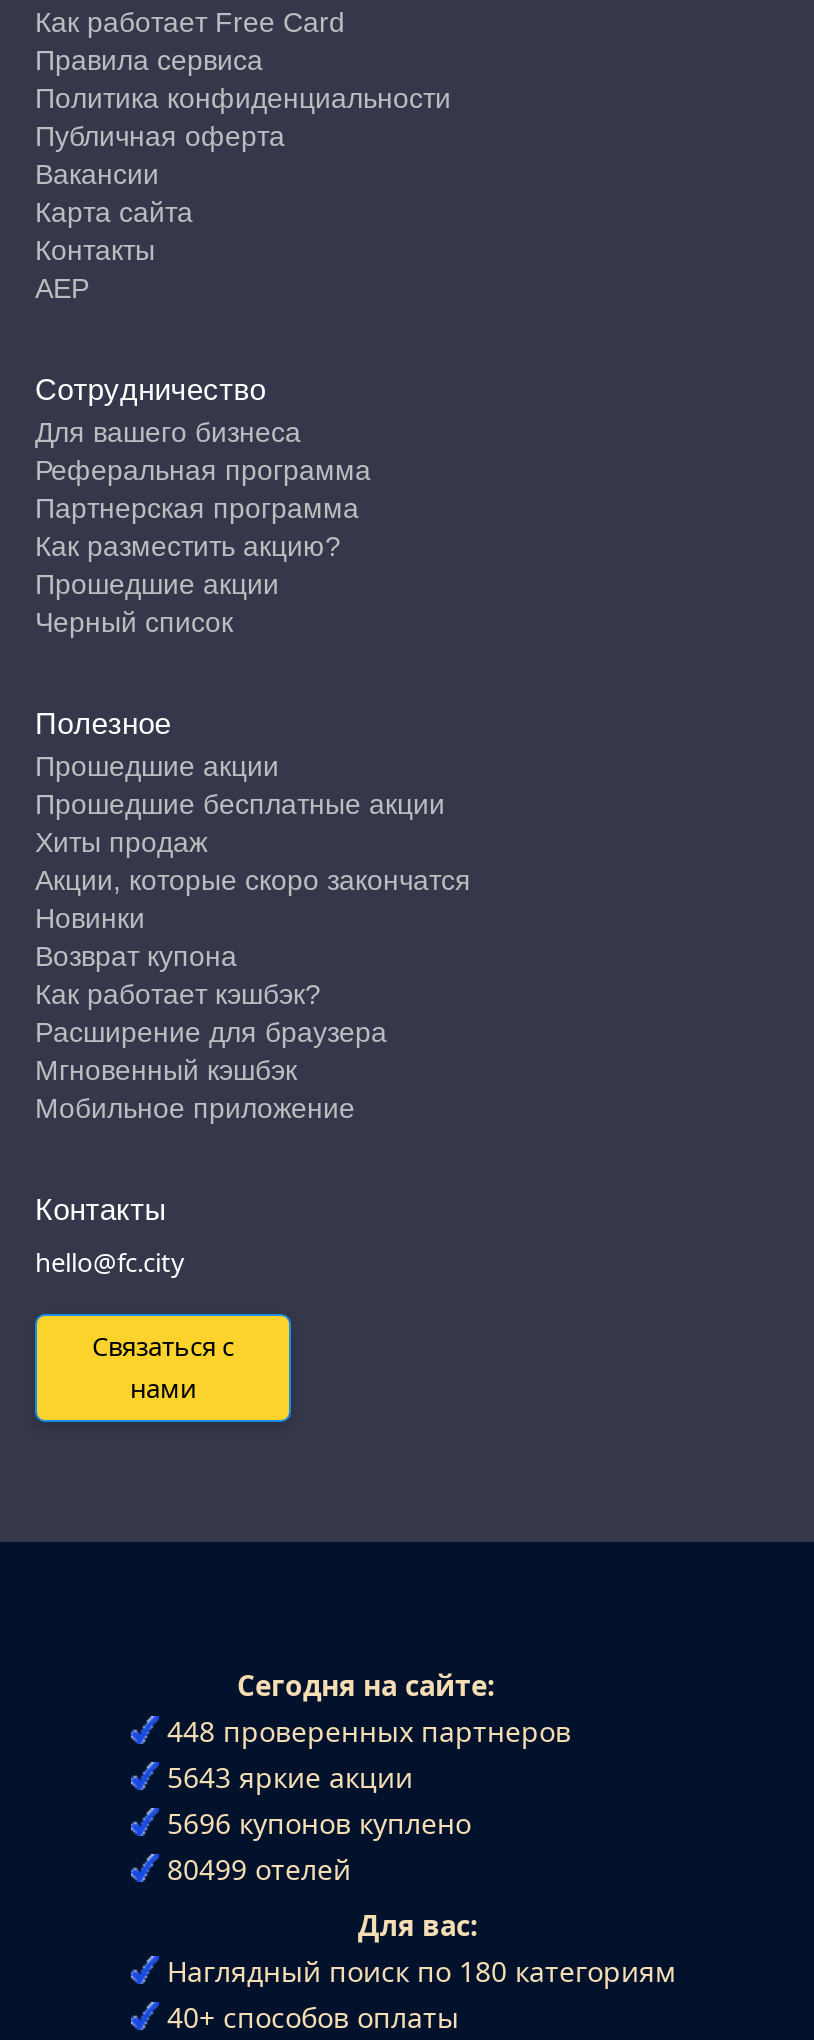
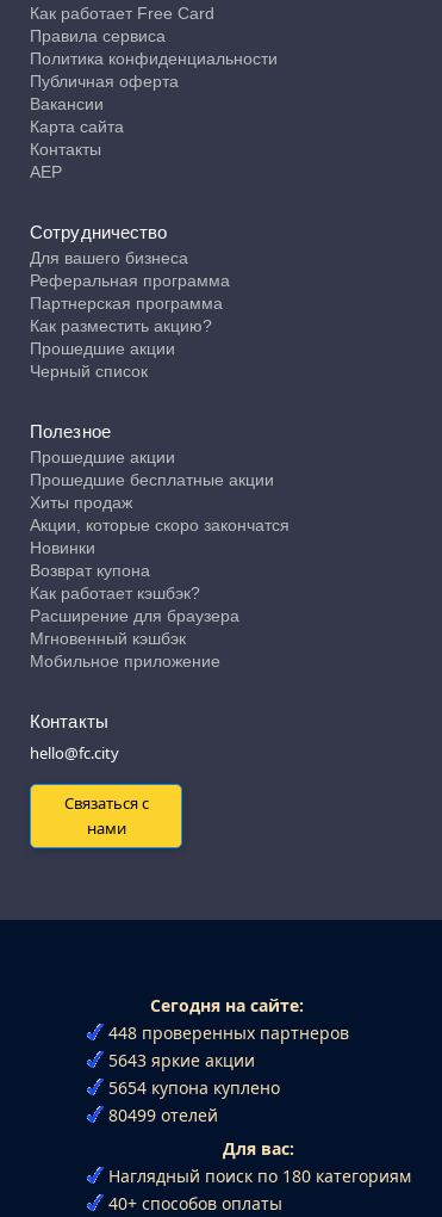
- 5696 купонов куплено
+ 5654 купона куплено
